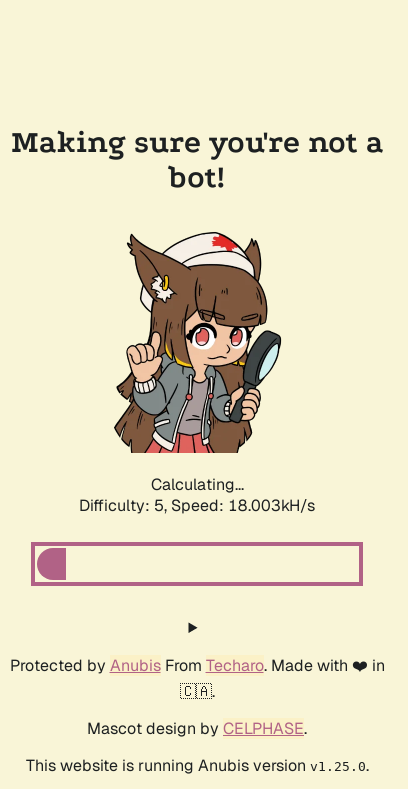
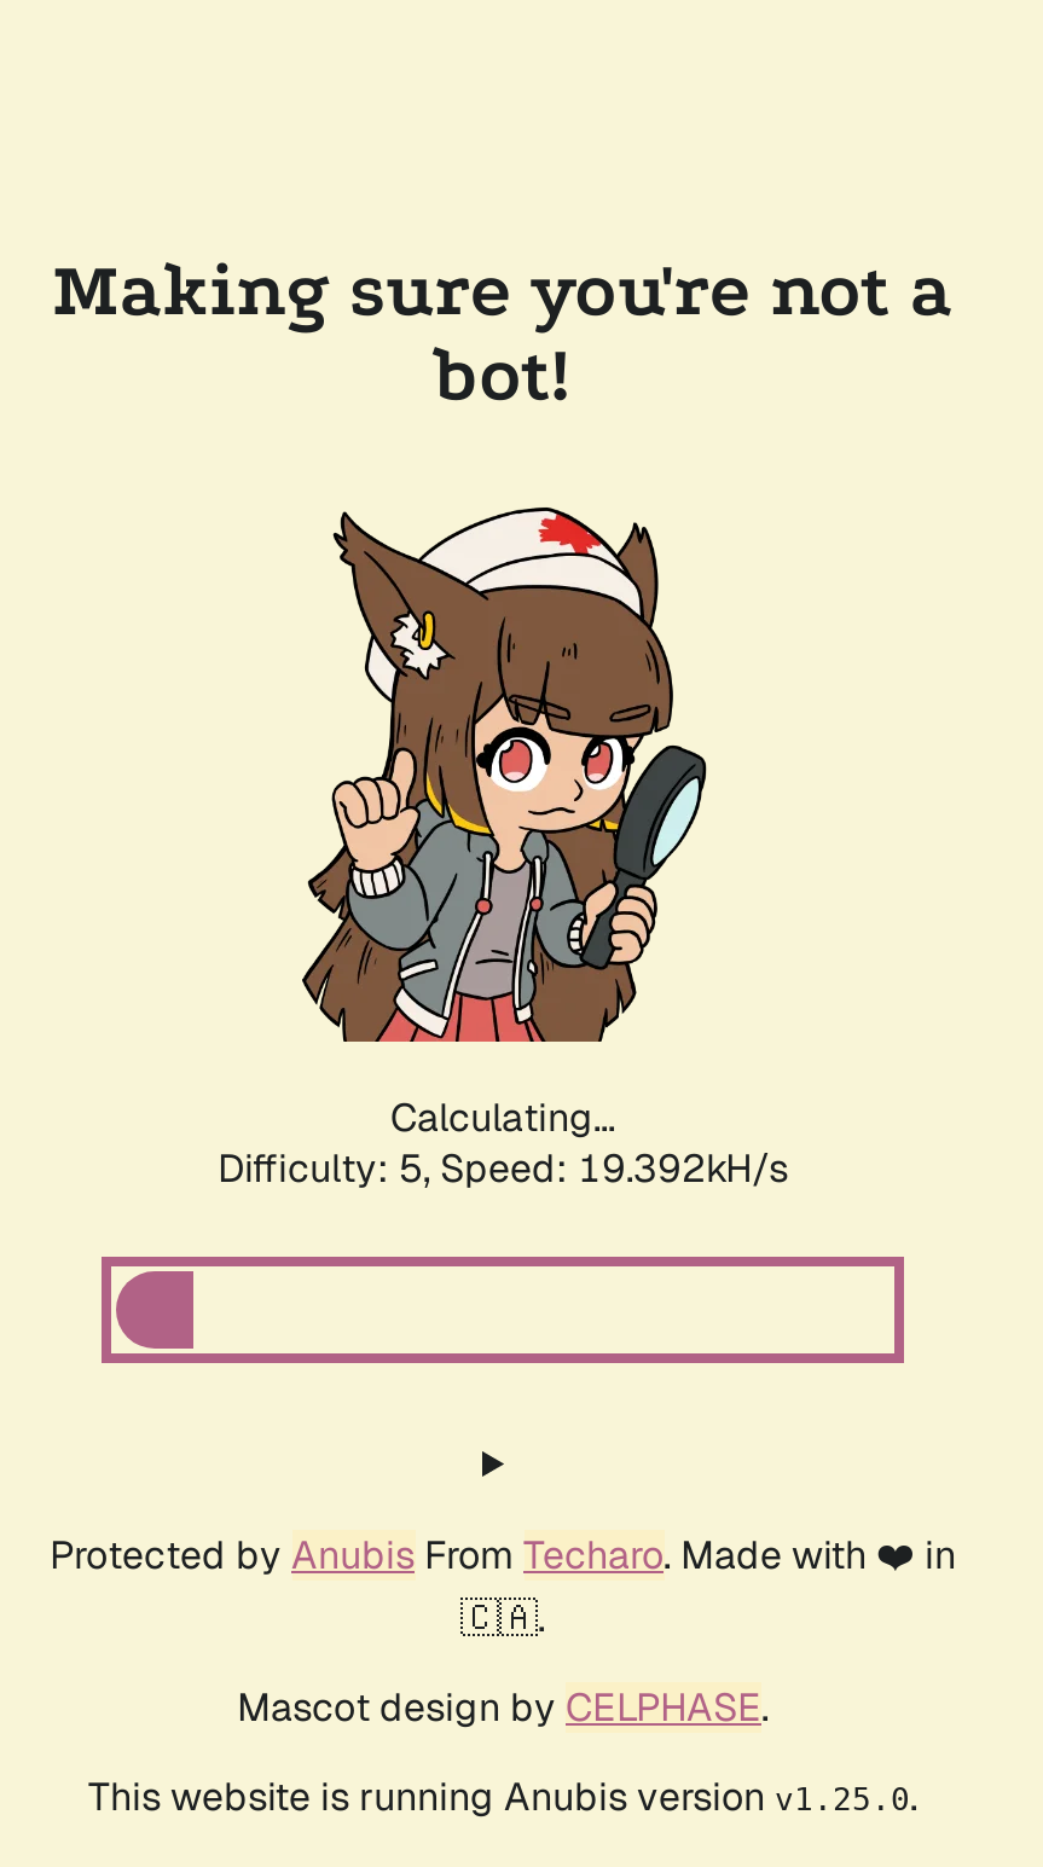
- Difficulty: 5, Speed: 18.003kH/s
+ Difficulty: 5, Speed: 19.392kH/s
